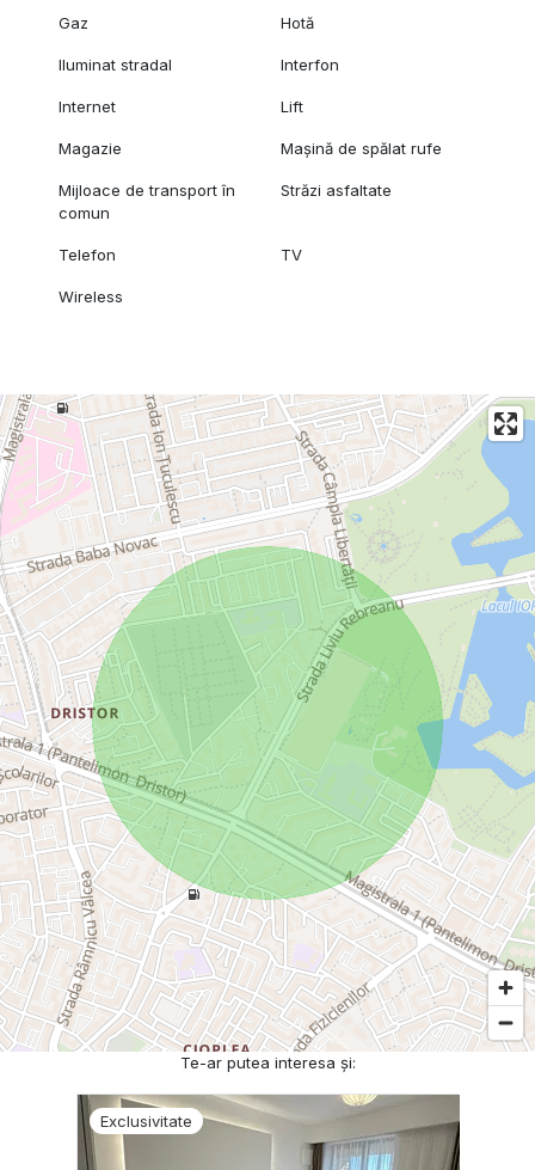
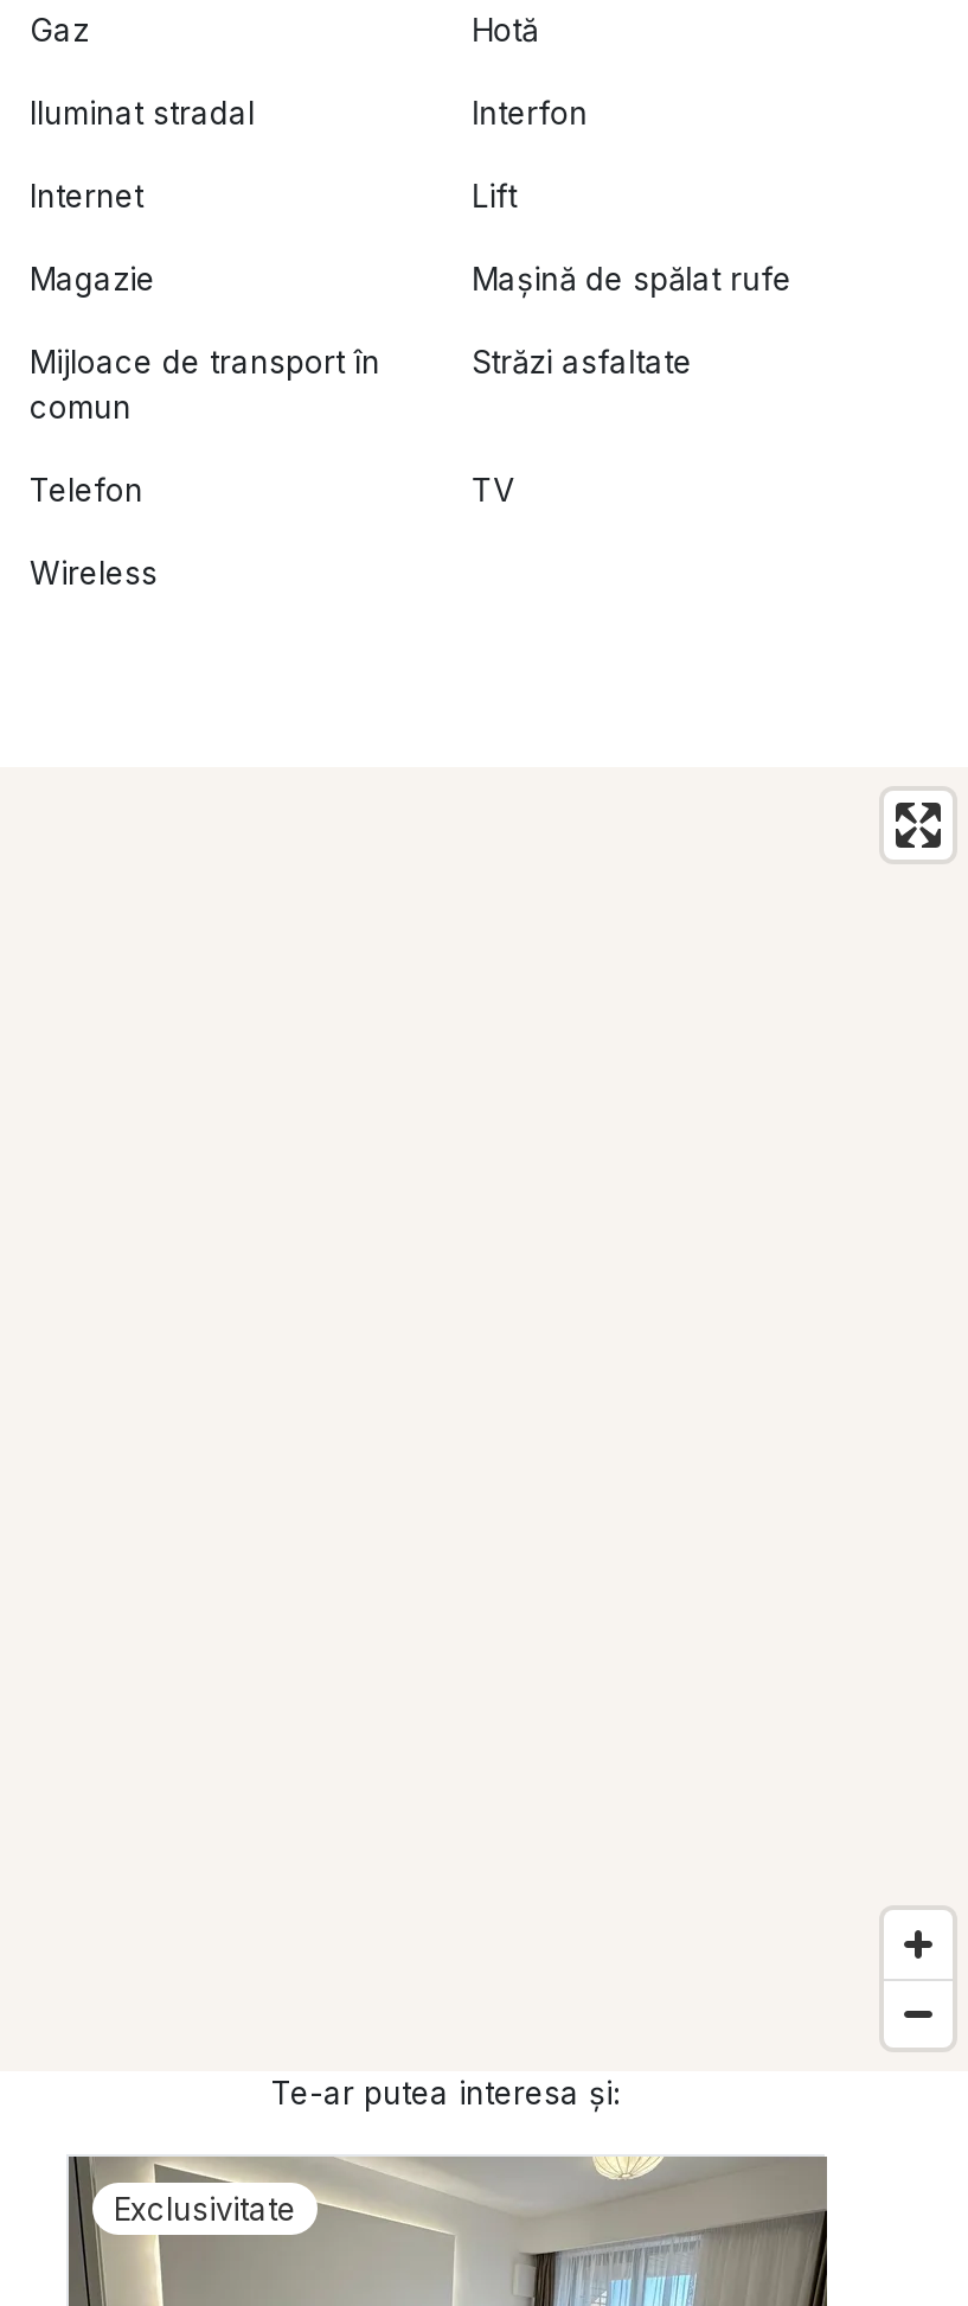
- [image]
